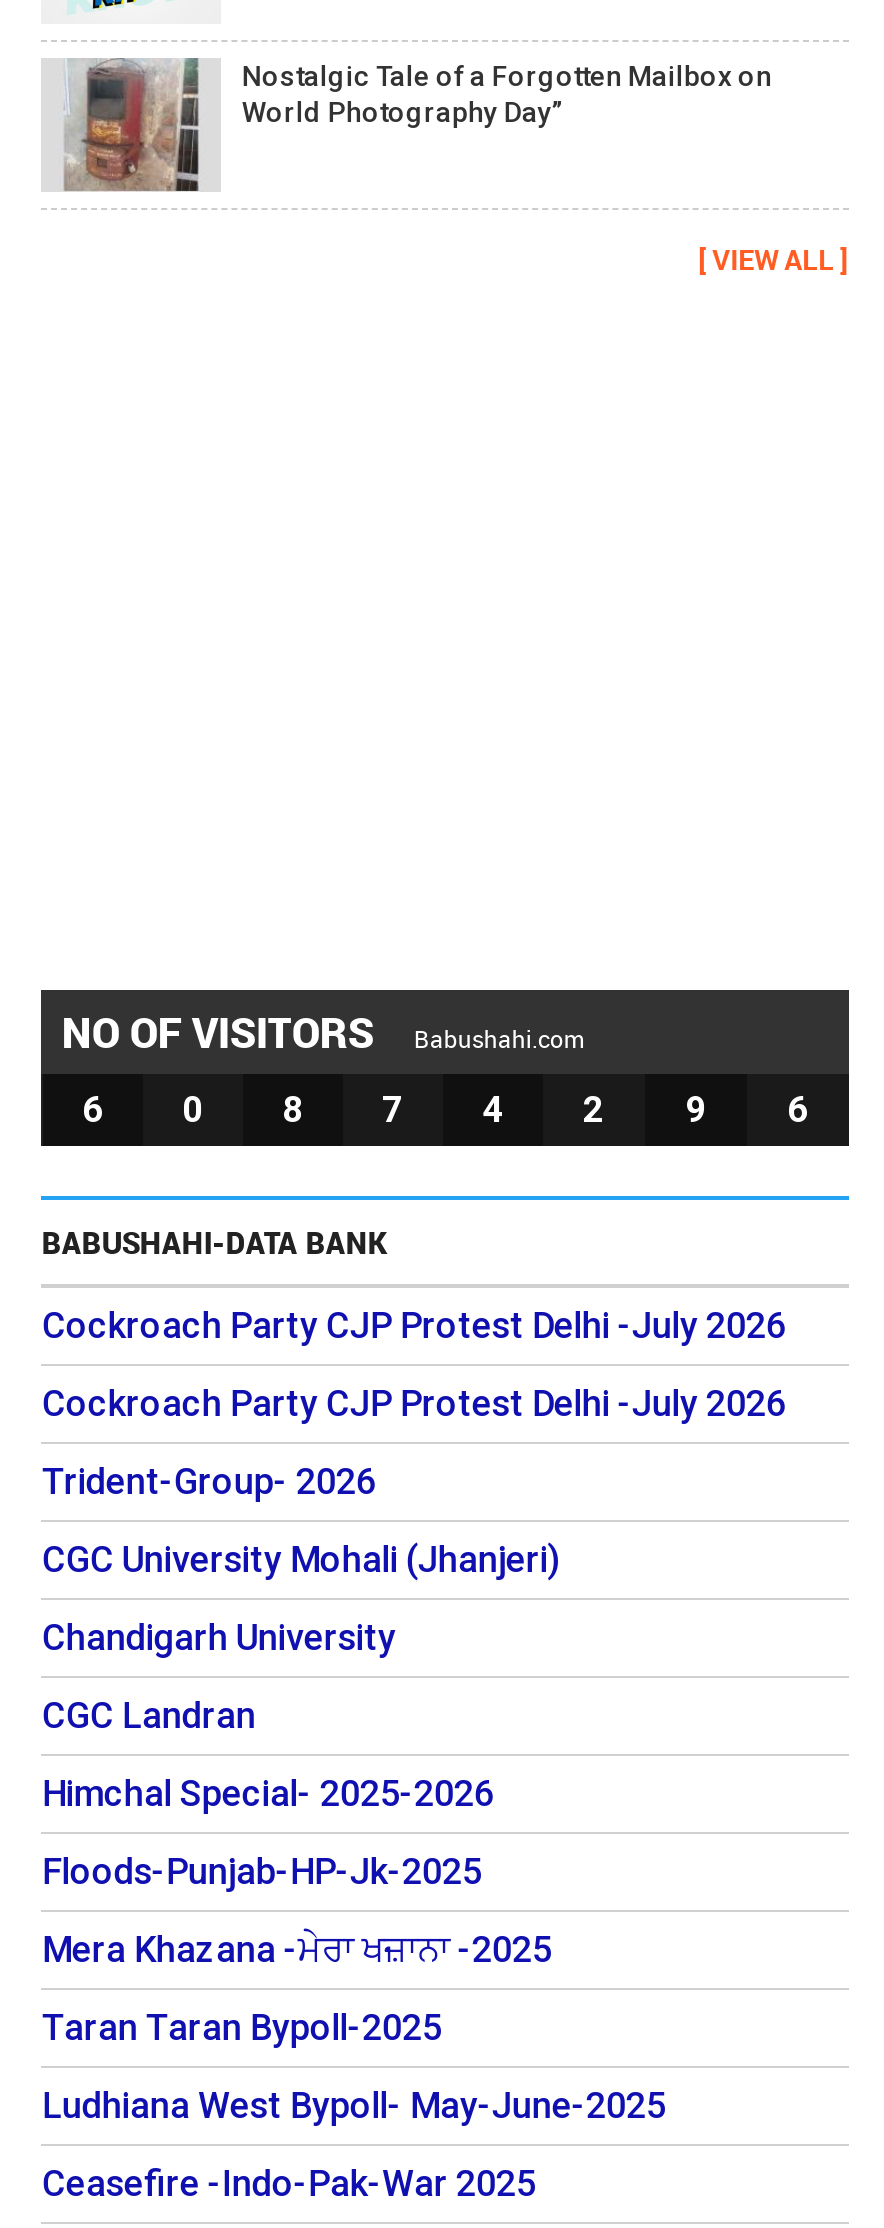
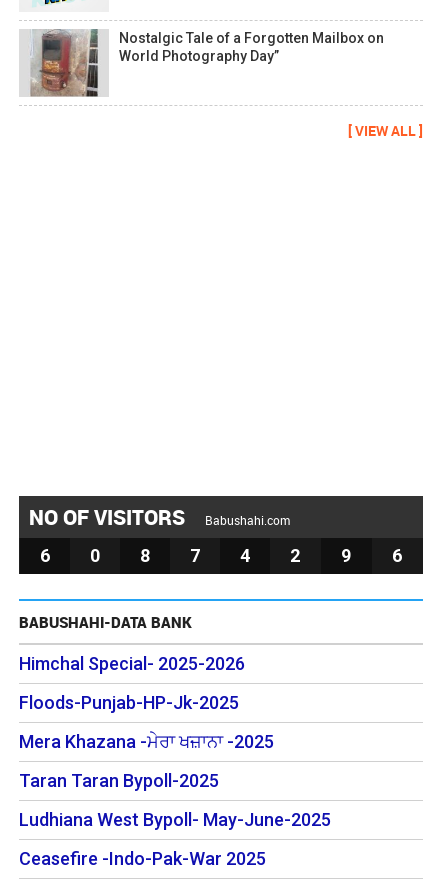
- Cockroach Party CJP Protest Delhi -July 2026
- Cockroach Party CJP Protest Delhi -July 2026
- Trident-Group- 2026
- CGC University Mohali (Jhanjeri)
- Chandigarh University
- CGC Landran
